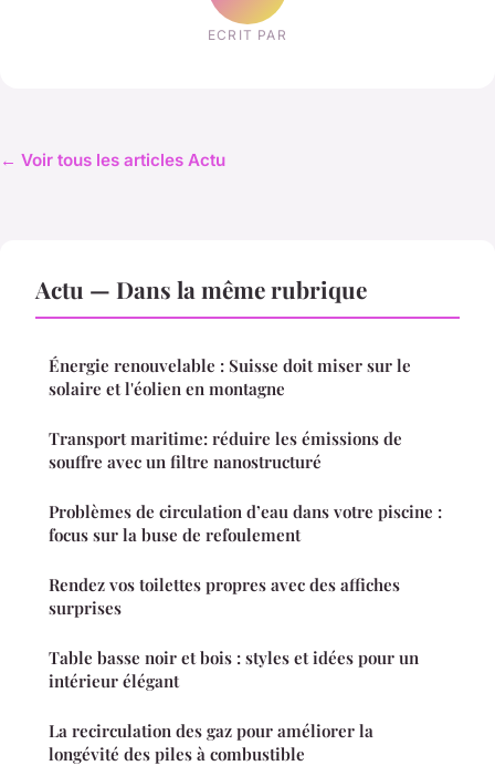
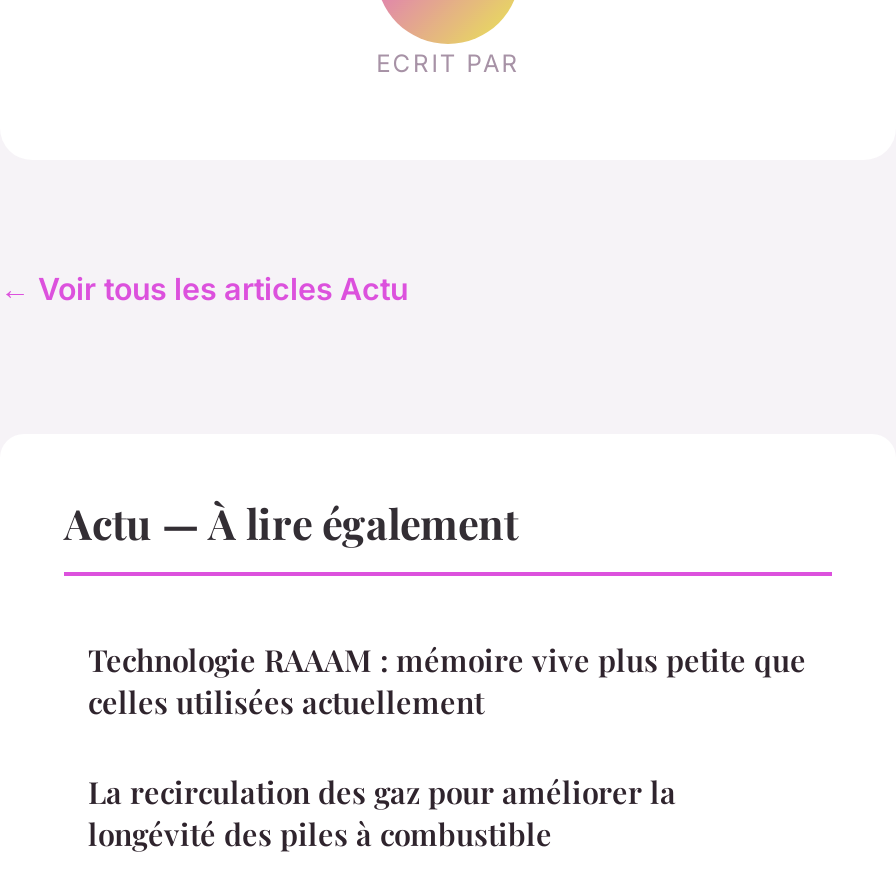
- Actu — Dans la même rubrique
- Énergie renouvelable : Suisse doit miser sur le
- solaire et l'éolien en montagne
- Transport maritime: réduire les émissions de
- souffre avec un filtre nanostructuré
- Problèmes de circulation d’eau dans votre piscine :
- focus sur la buse de refoulement
- Rendez vos toilettes propres avec des affiches
- surprises
- Table basse noir et bois : styles et idées pour un
- intérieur élégant
+ Actu — À lire également
+ Technologie RAAAM : mémoire vive plus petite que
+ celles utilisées actuellement
